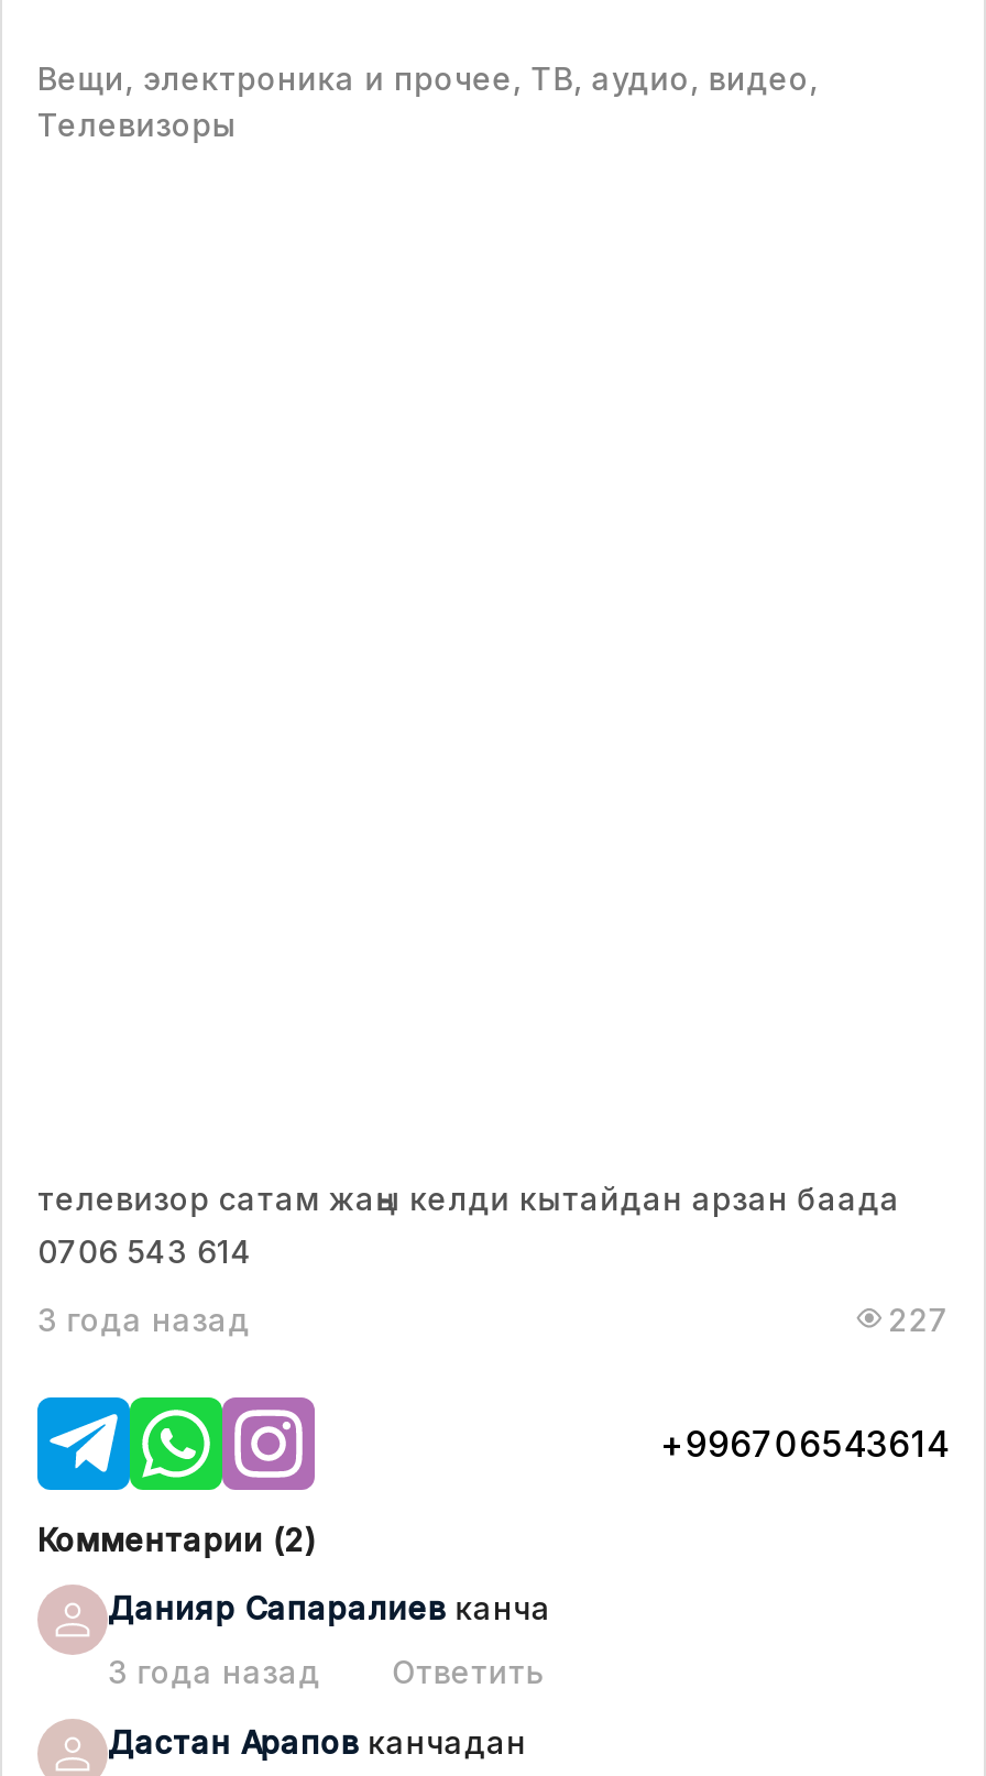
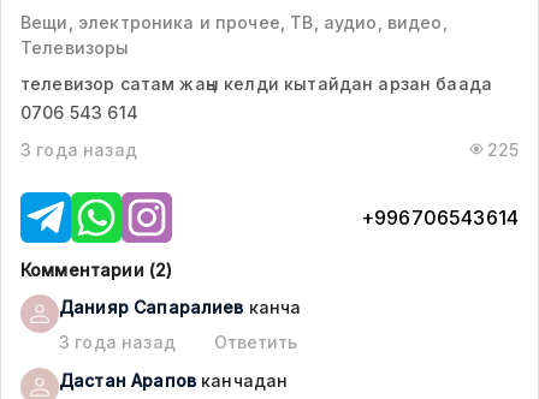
- 227
+ 225
